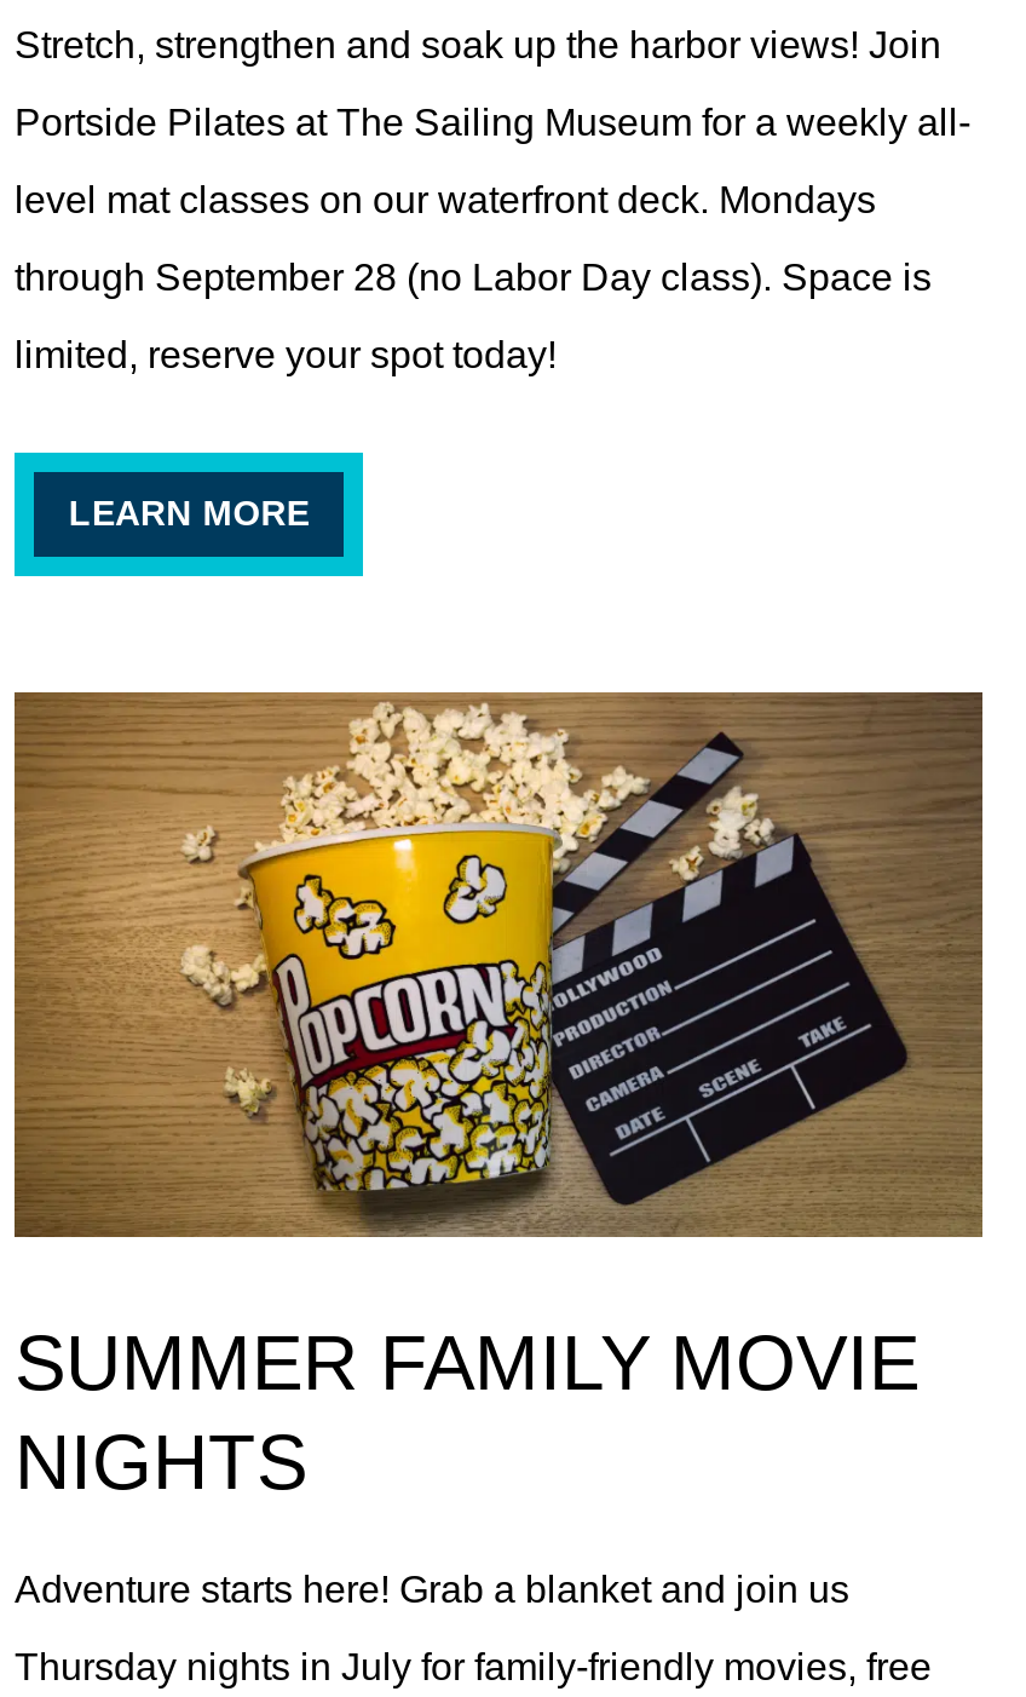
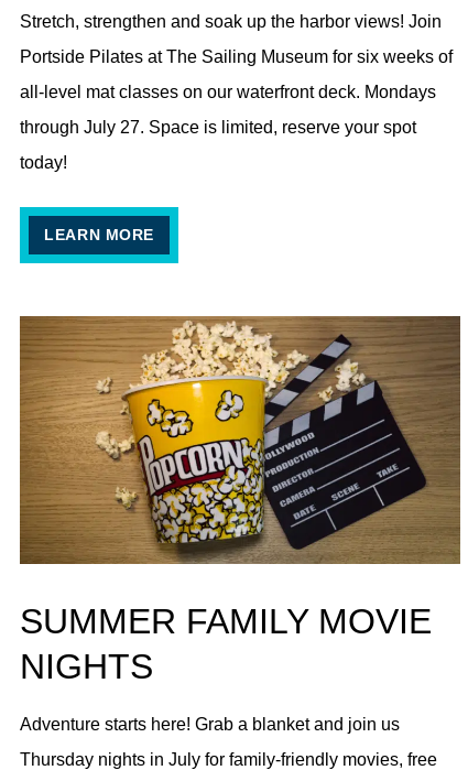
- Portside Pilates at The Sailing Museum for a weekly all-
+ Portside Pilates at The Sailing Museum for six weeks of

- level mat classes on our waterfront deck. Mondays
+ all-level mat classes on our waterfront deck. Mondays

- through September 28 (no Labor Day class). Space is
+ through July 27. Space is limited, reserve your spot

- limited, reserve your spot today!
+ today!
